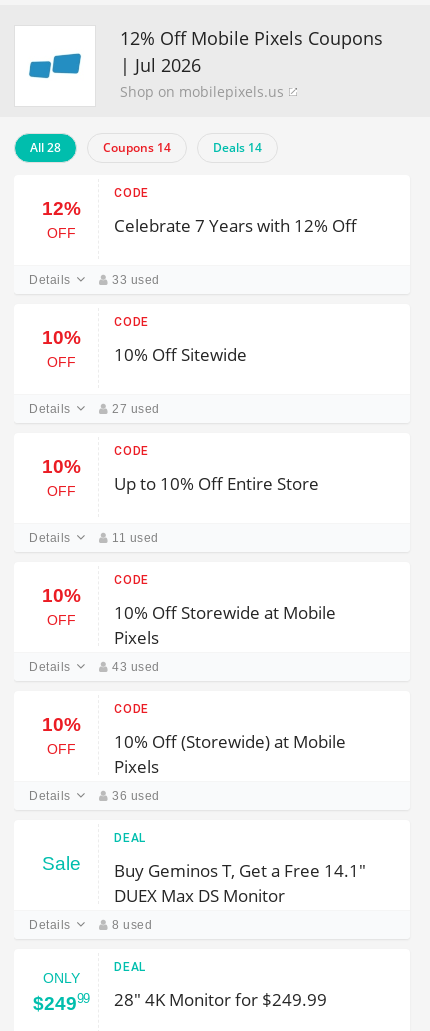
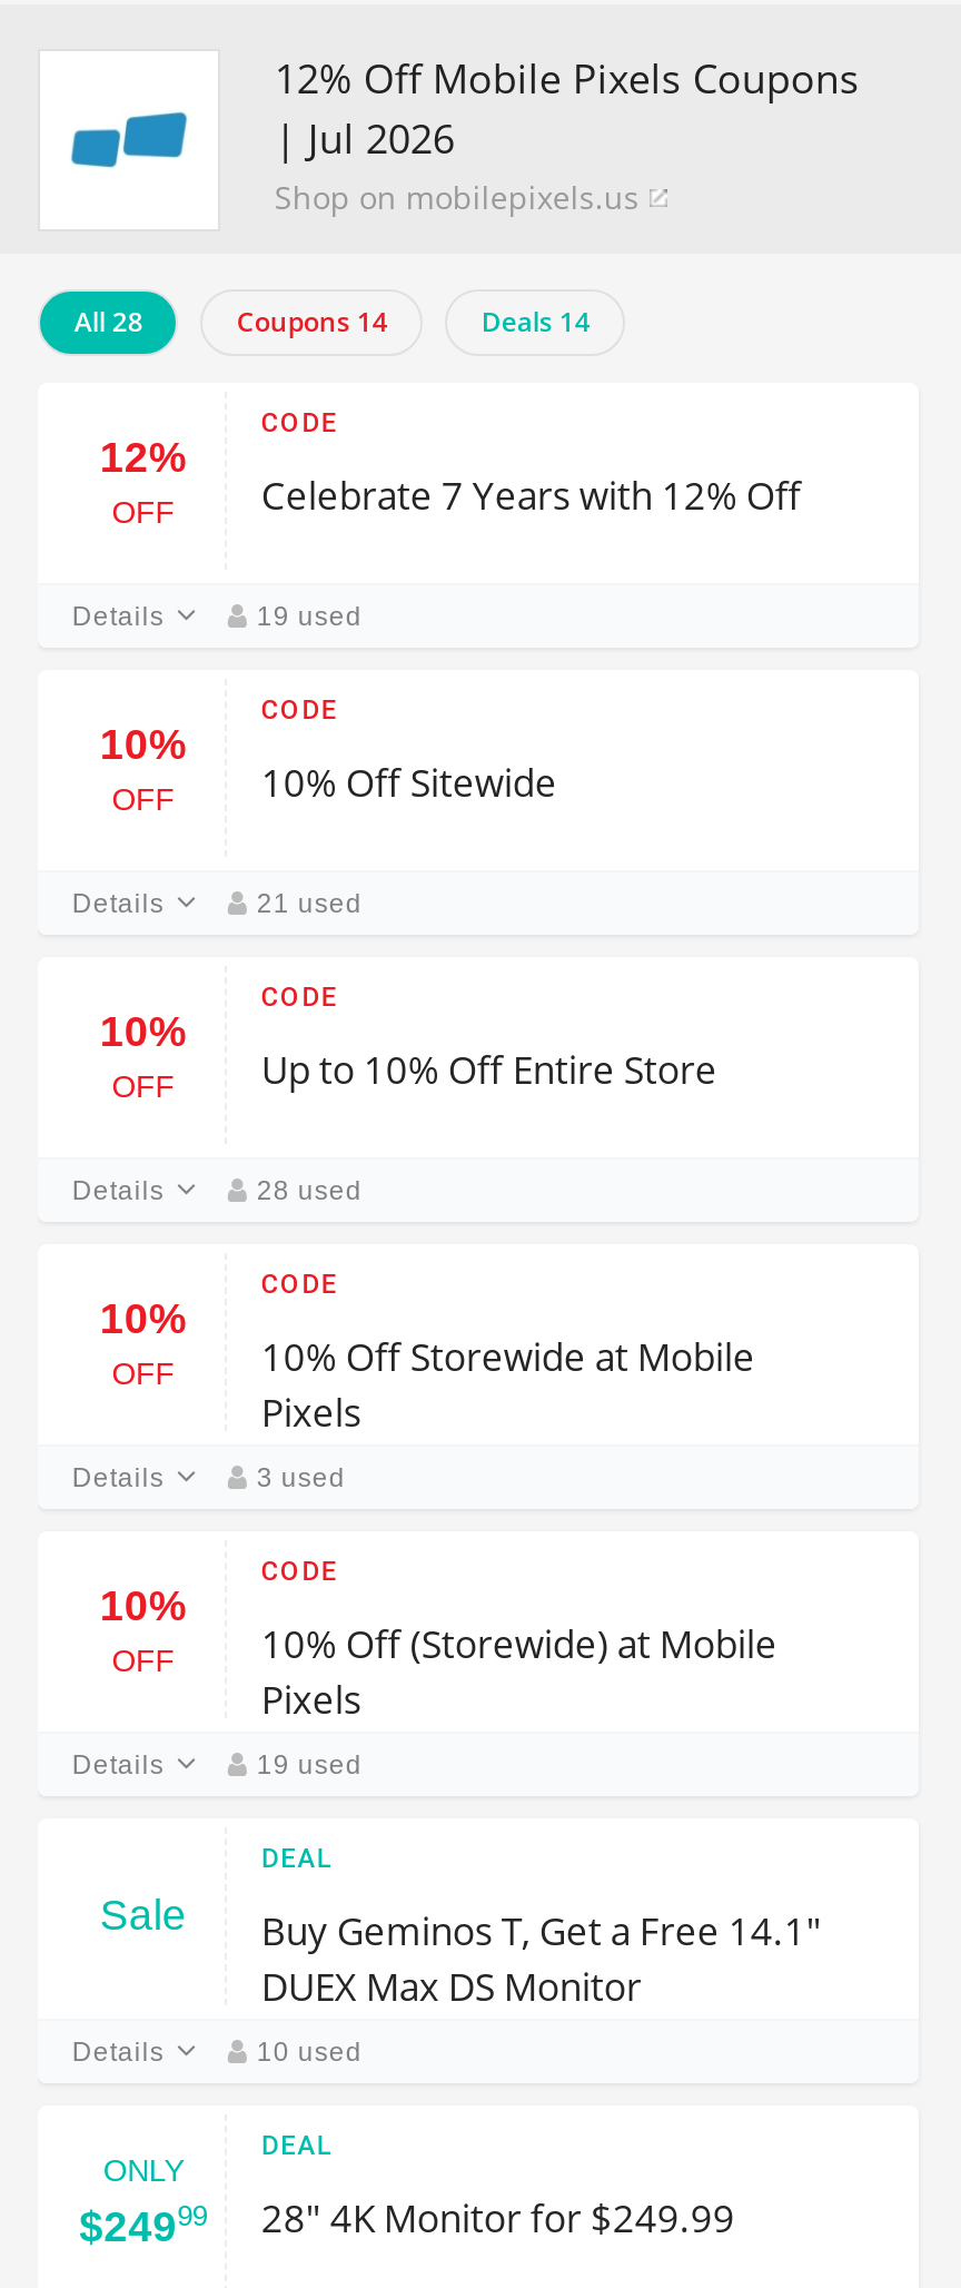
- 33 used
+ 19 used

- 27 used
+ 21 used

- 11 used
+ 28 used

- 43 used
+ 3 used

- 36 used
+ 19 used

- 8 used
+ 10 used
